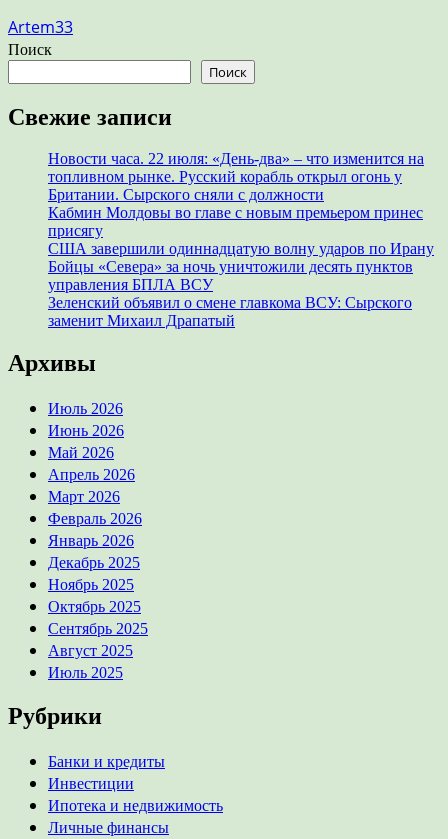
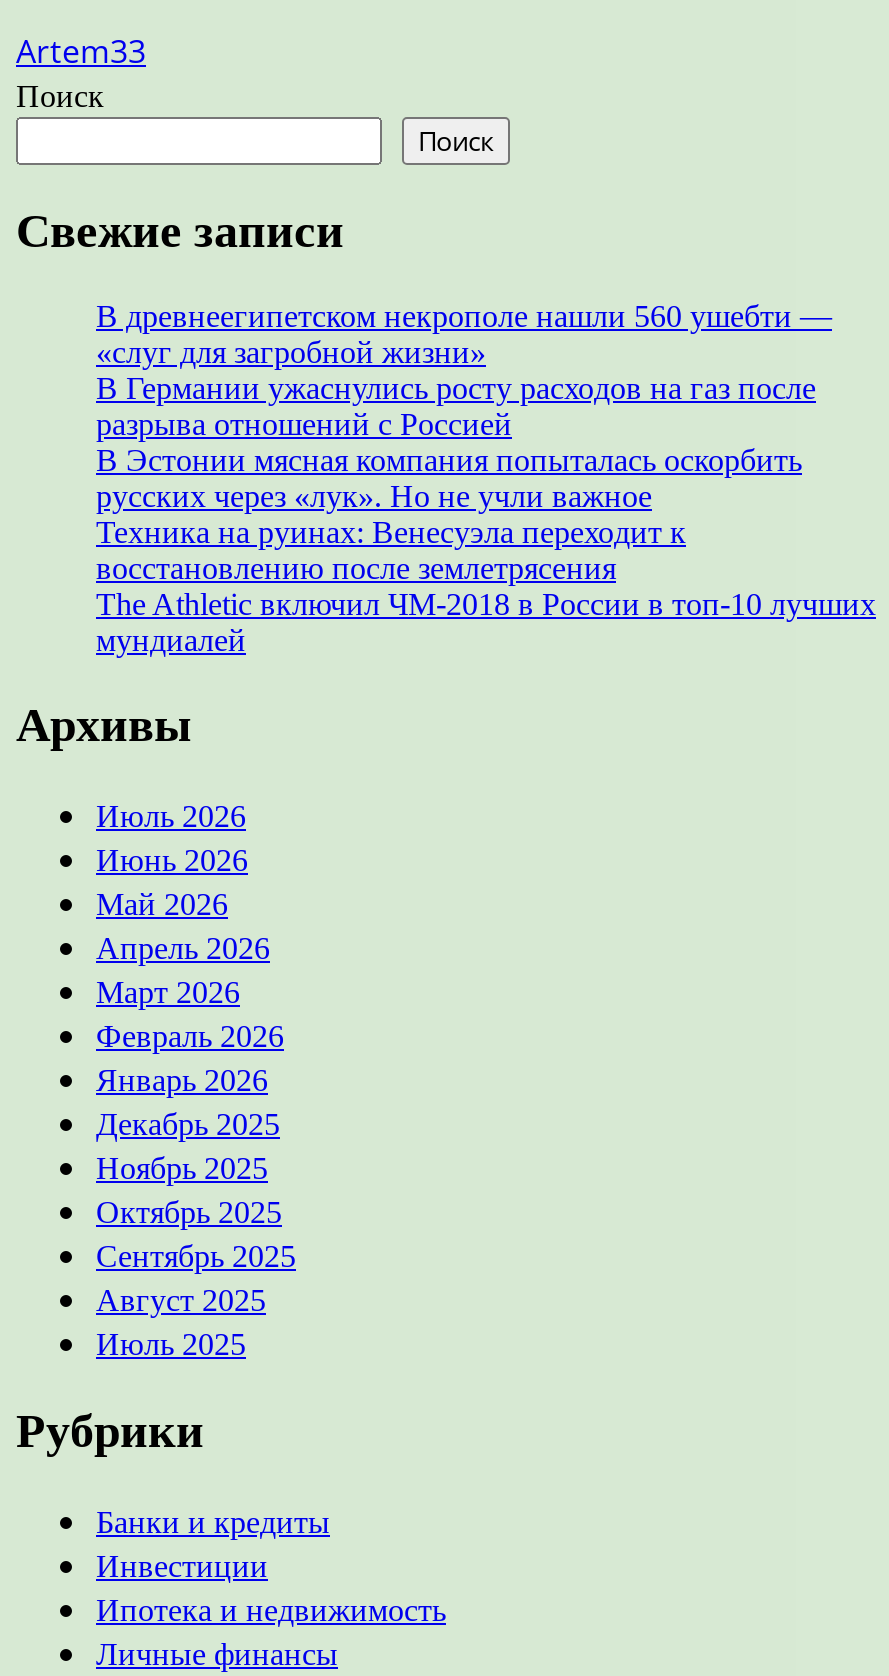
- Новости часа. 22 июля: «День-два» – что изменится на
- топливном рынке. Русский корабль открыл огонь у
- Британии. Сырского сняли с должности
- Кабмин Молдовы во главе с новым премьером принес
- присягу
- США завершили одиннадцатую волну ударов по Ирану
- Бойцы «Севера» за ночь уничтожили десять пунктов
- управления БПЛА ВСУ
- Зеленский объявил о смене главкома ВСУ: Сырского
- заменит Михаил Драпатый
+ В древнеегипетском некрополе нашли 560 ушебти —
+ «слуг для загробной жизни»
+ В Германии ужаснулись росту расходов на газ после
+ разрыва отношений с Россией
+ В Эстонии мясная компания попыталась оскорбить
+ русских через «лук». Но не учли важное
+ Техника на руинах: Венесуэла переходит к
+ восстановлению после землетрясения
+ The Athletic включил ЧМ-2018 в России в топ-10 лучших
+ мундиалей
